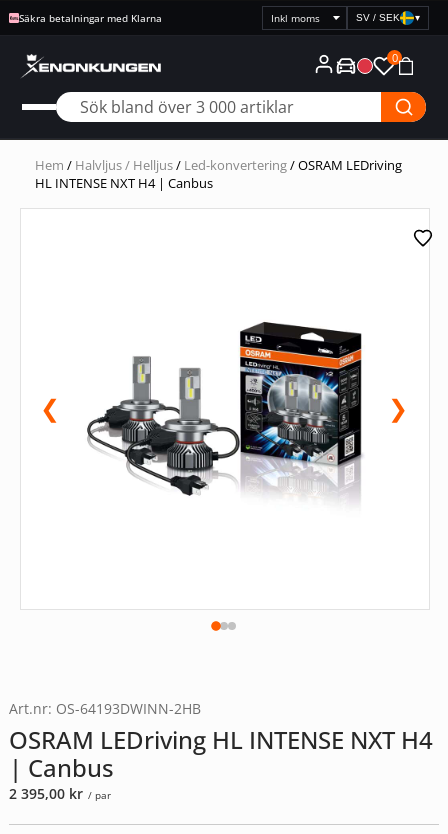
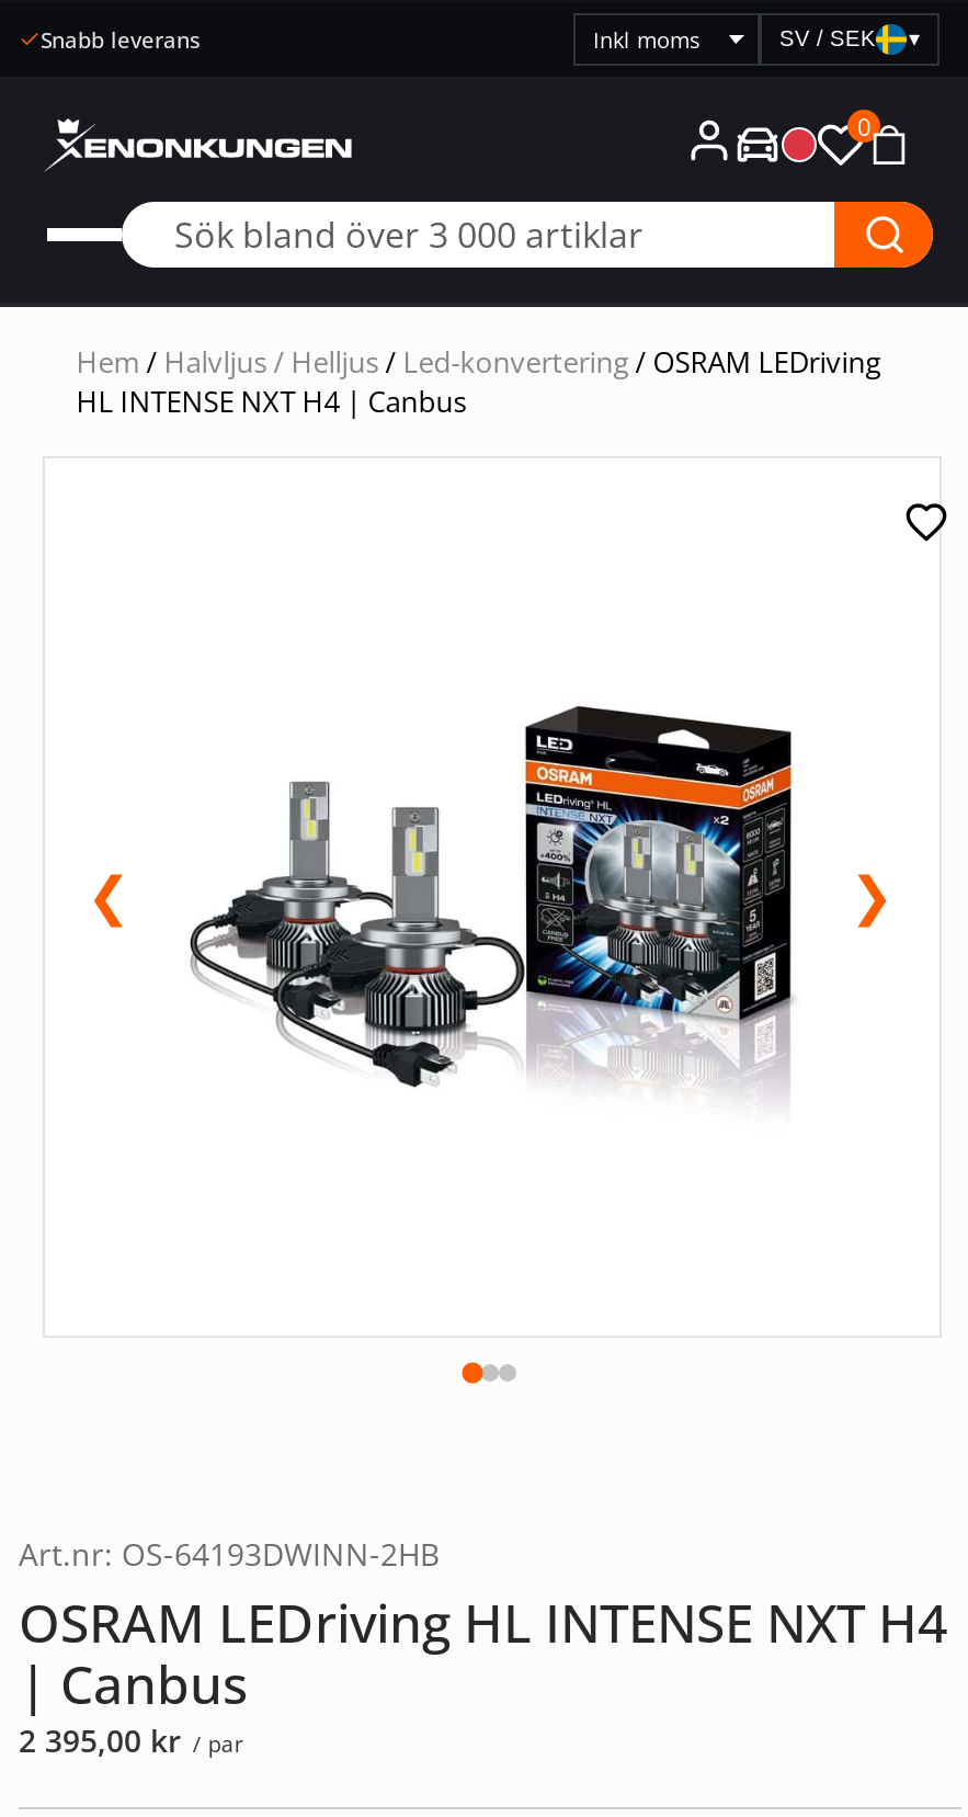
- Säkra betalningar med Klarna
+ Snabb leverans
